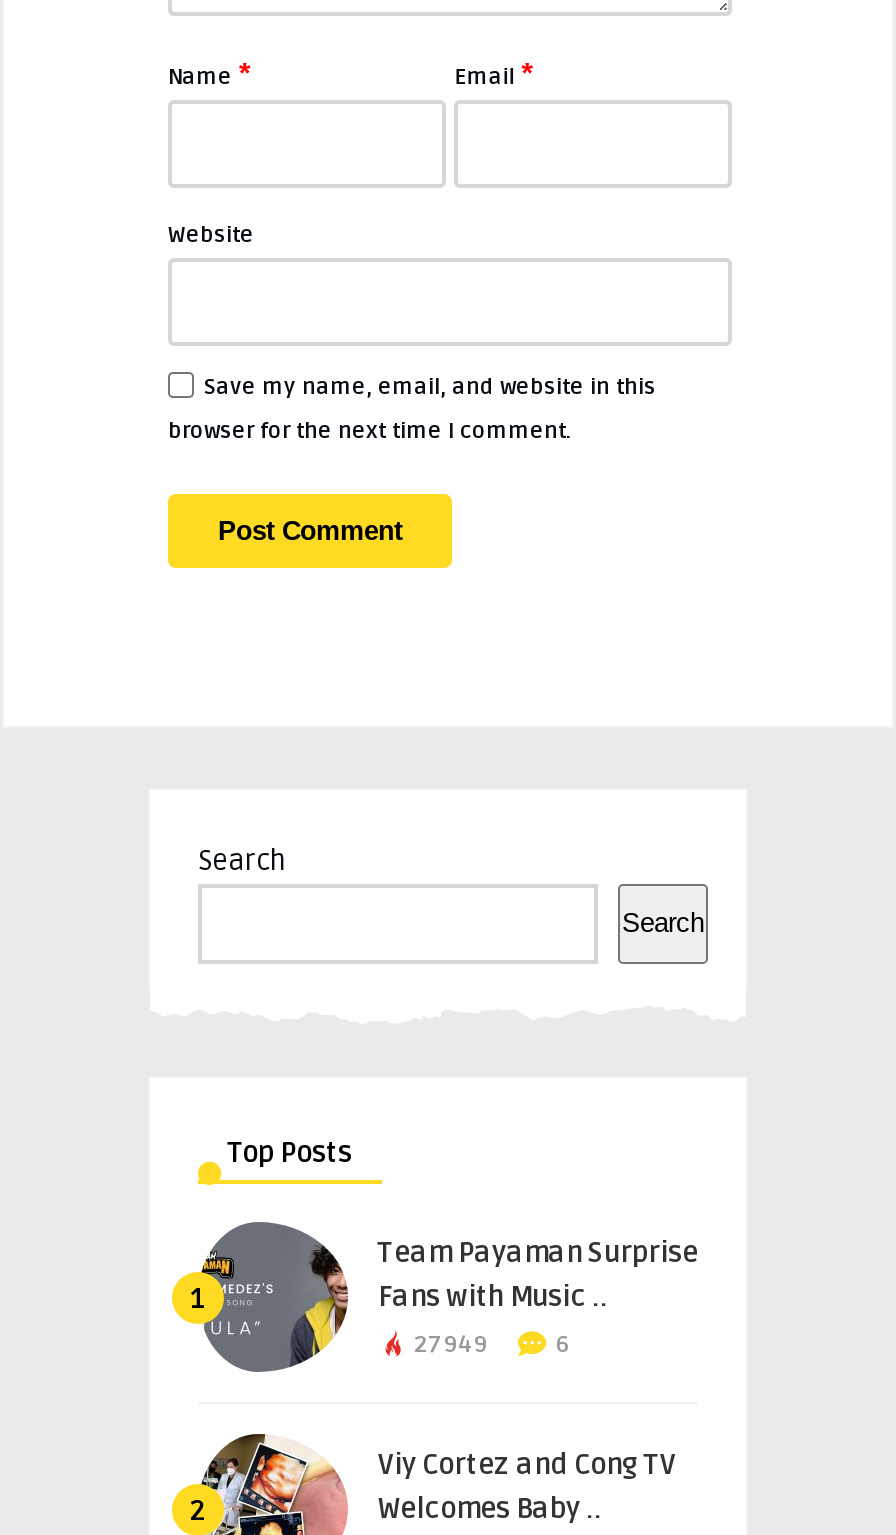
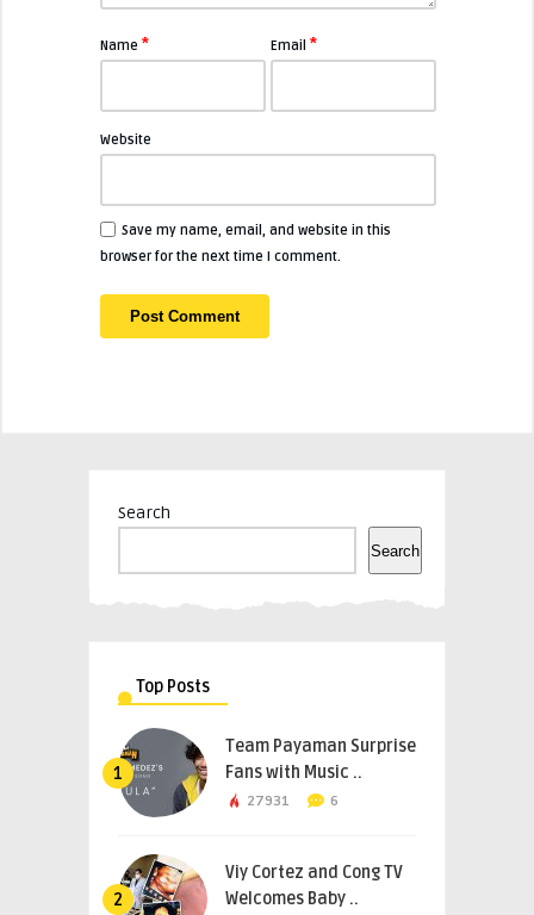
- 27949
+ 27931
